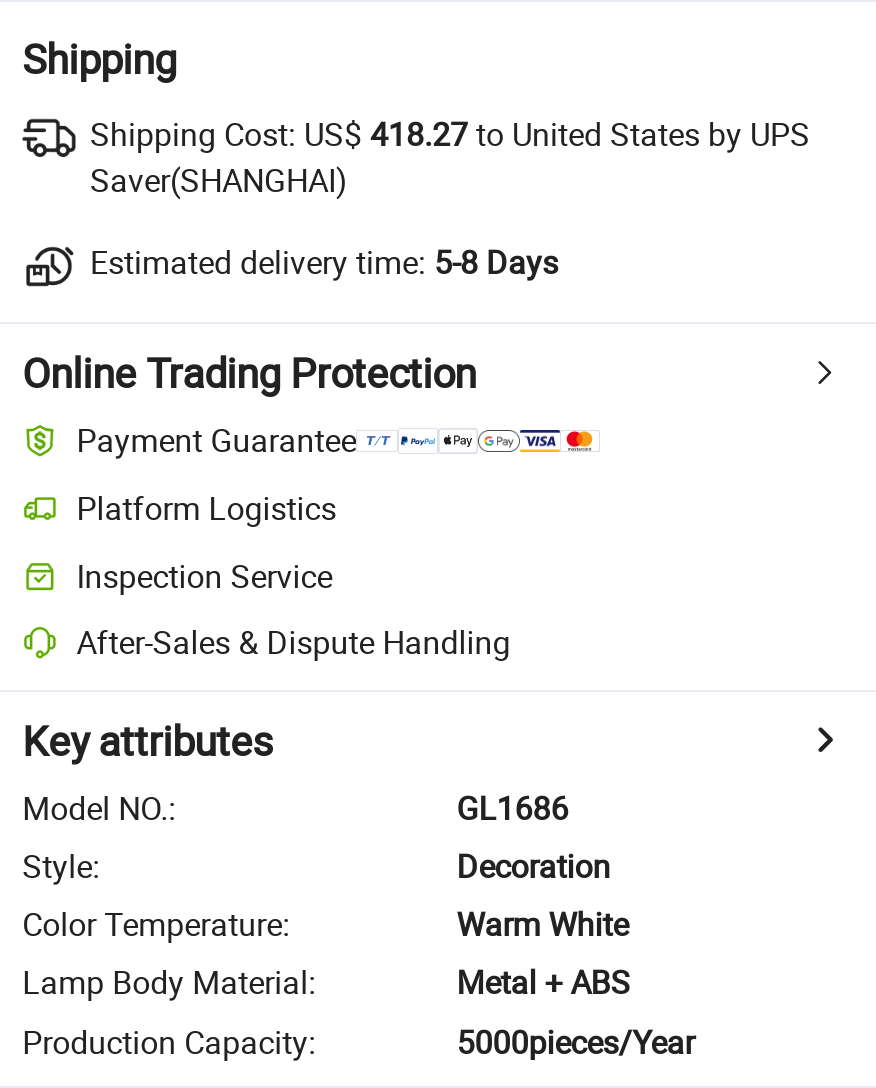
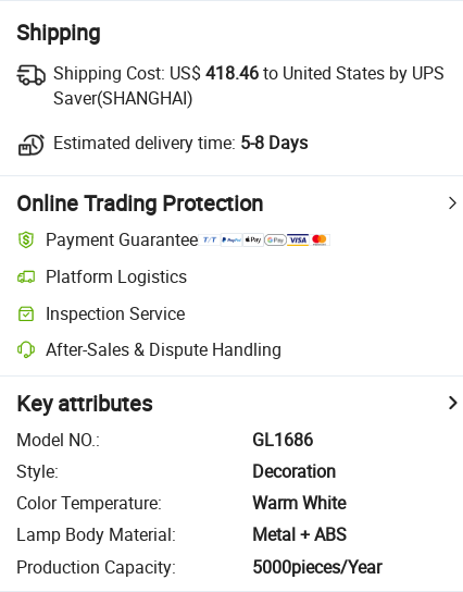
- Shipping Cost: US$418.27 to United States by UPS
+ Shipping Cost: US$418.46 to United States by UPS
